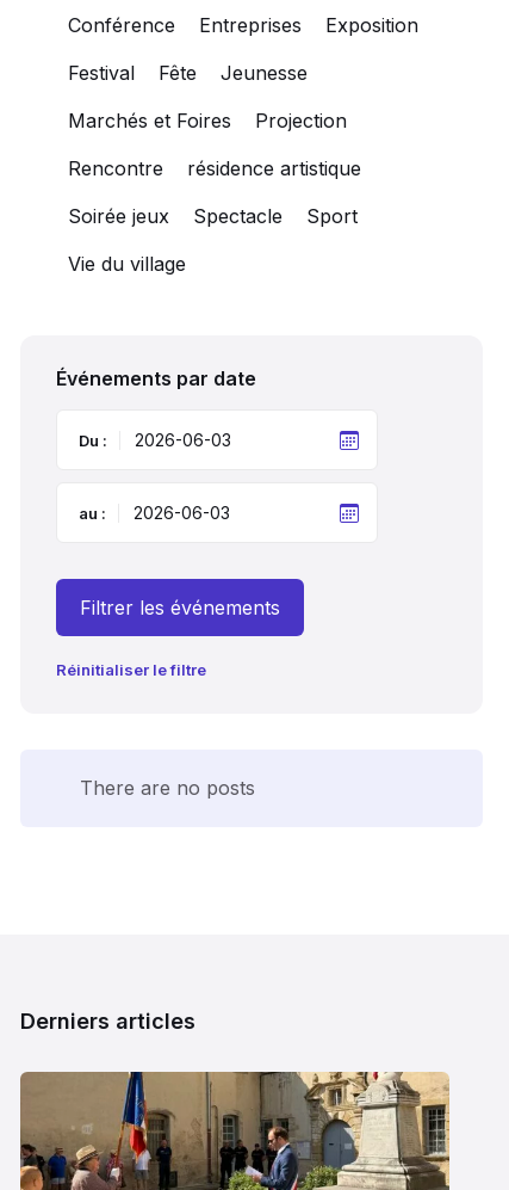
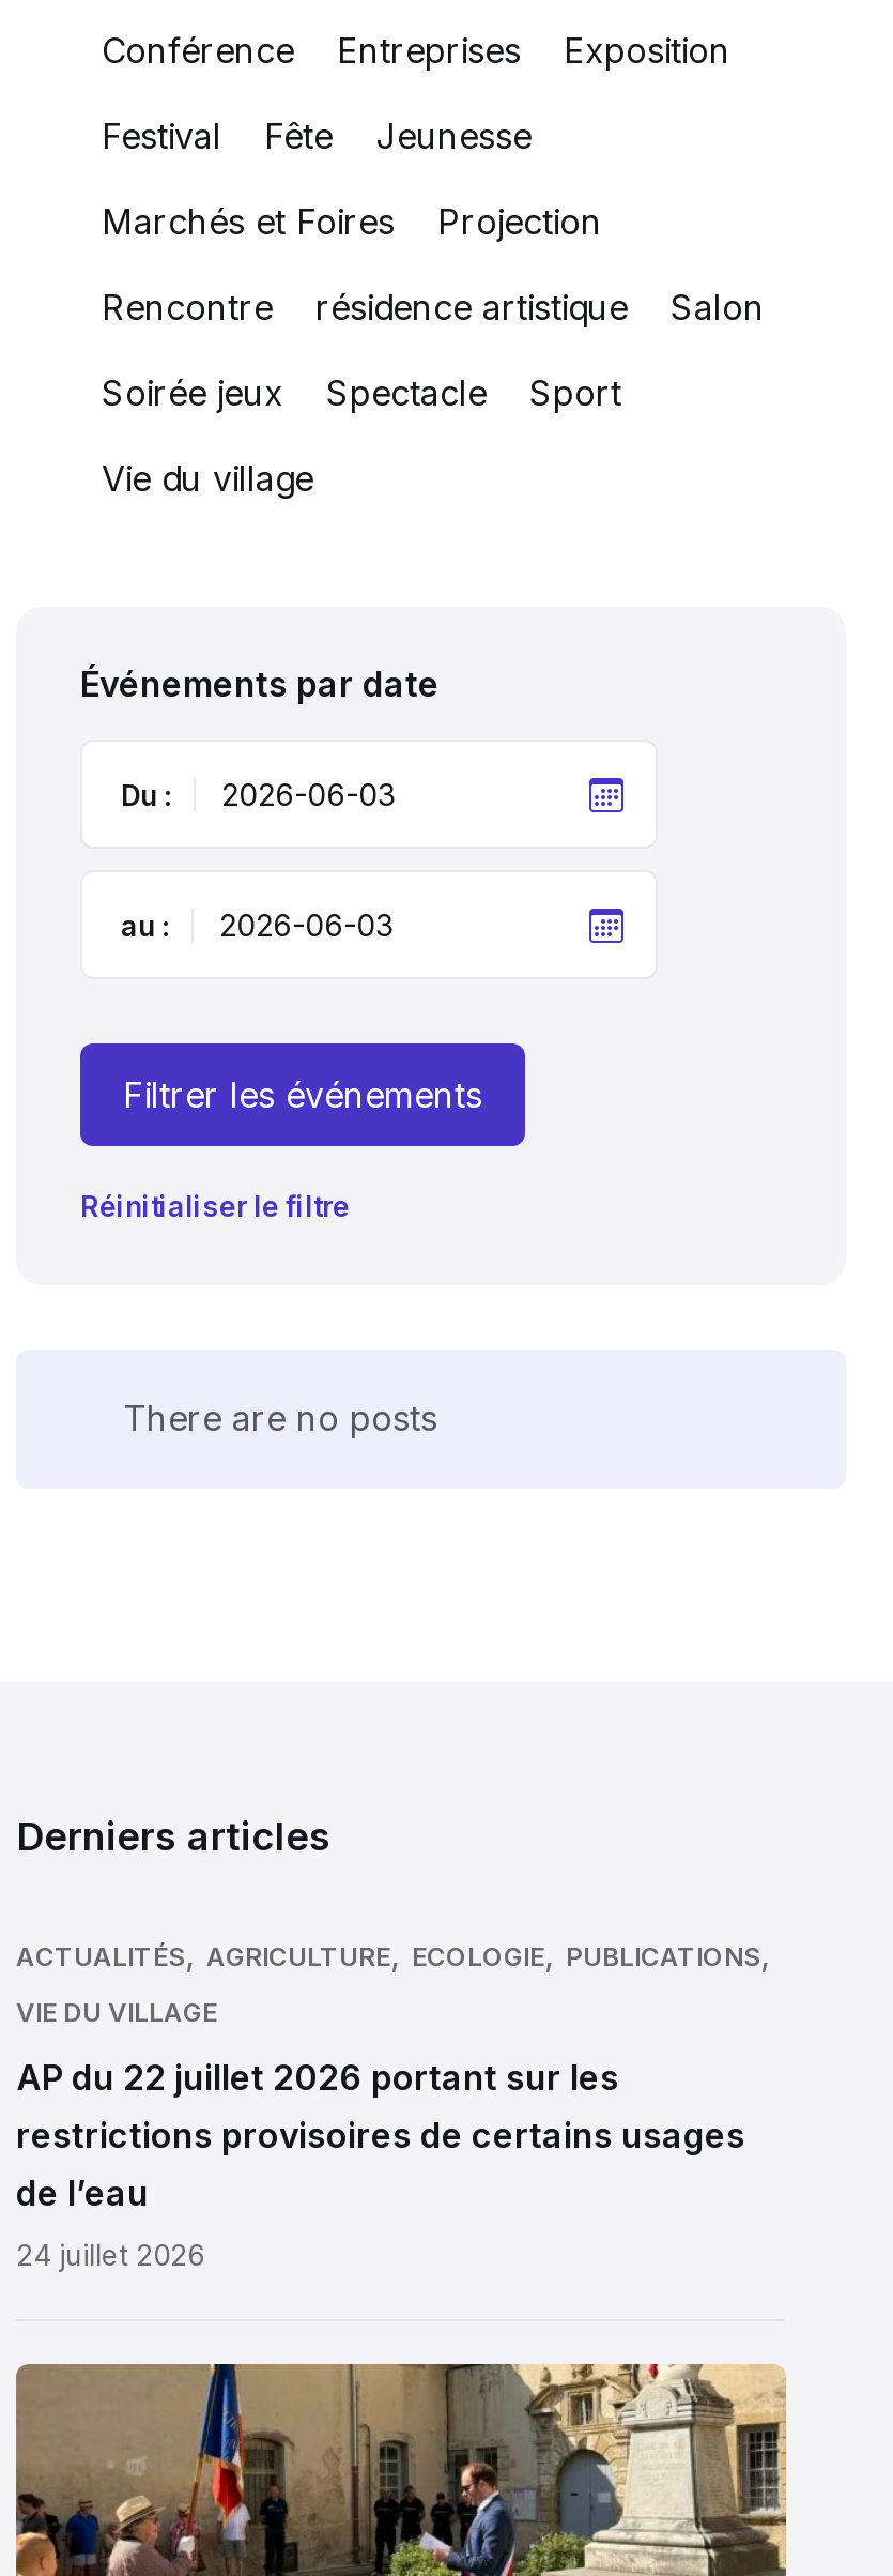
+ Salon

+ ACTUALITÉS, AGRICULTURE, ECOLOGIE, PUBLICATIONS,
+ VIE DU VILLAGE
+ AP du 22 juillet 2026 portant sur les
+ restrictions provisoires de certains usages
+ de l’eau
+ 24 juillet 2026
